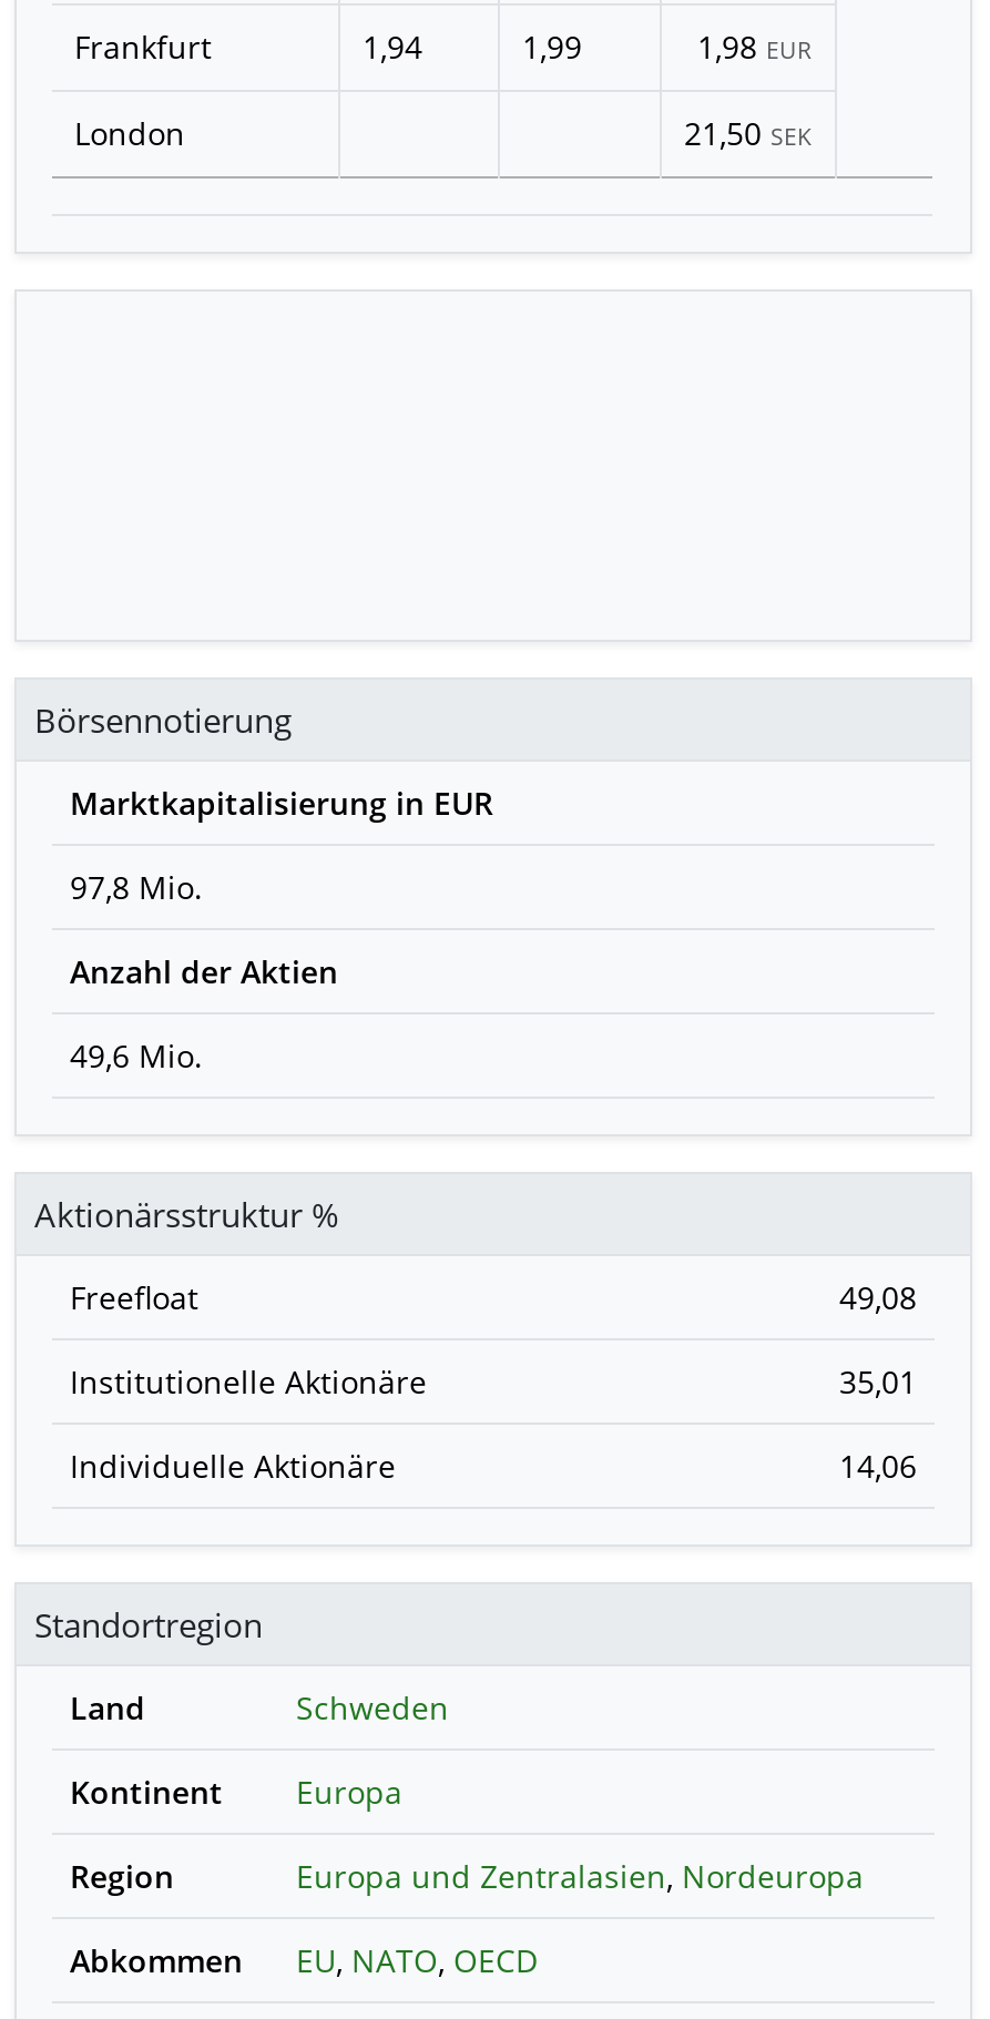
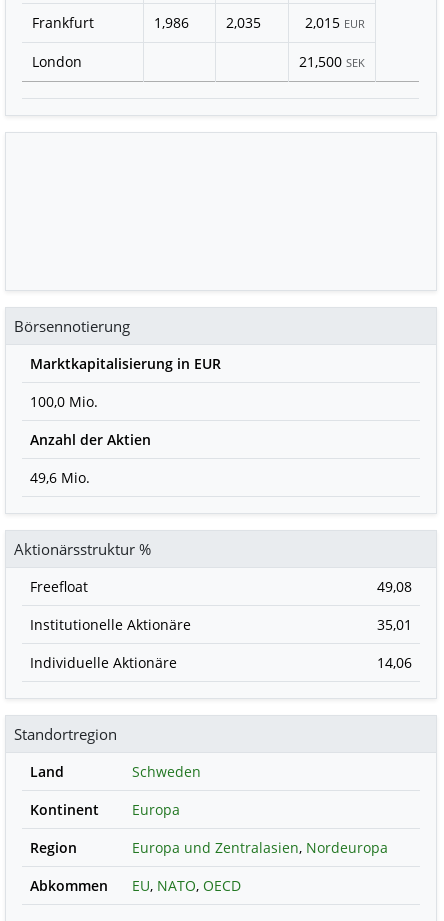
- 1,94
+ 1,986

- 1,99
+ 2,035

- 1,98 EUR
+ 2,015 EUR

- 21,50 SEK
+ 21,500 SEK

- 97,8 Mio.
+ 100,0 Mio.
